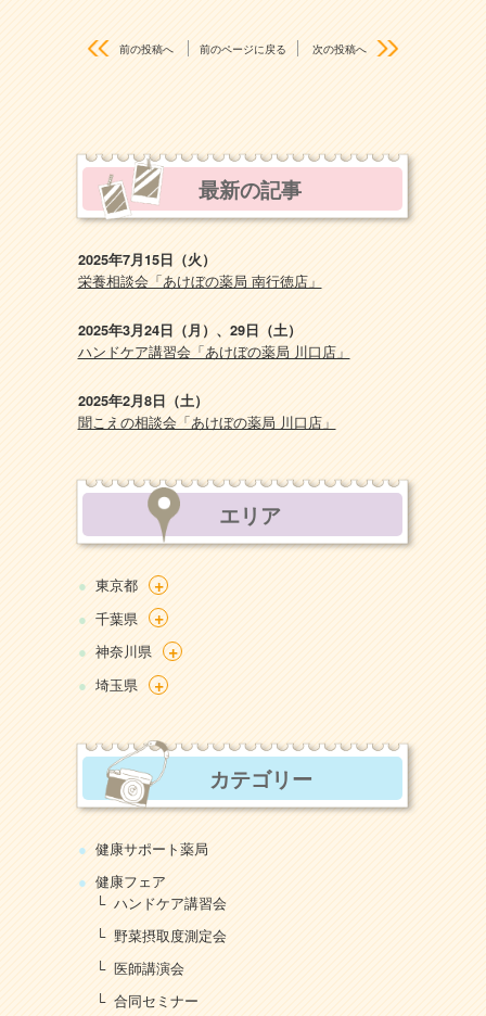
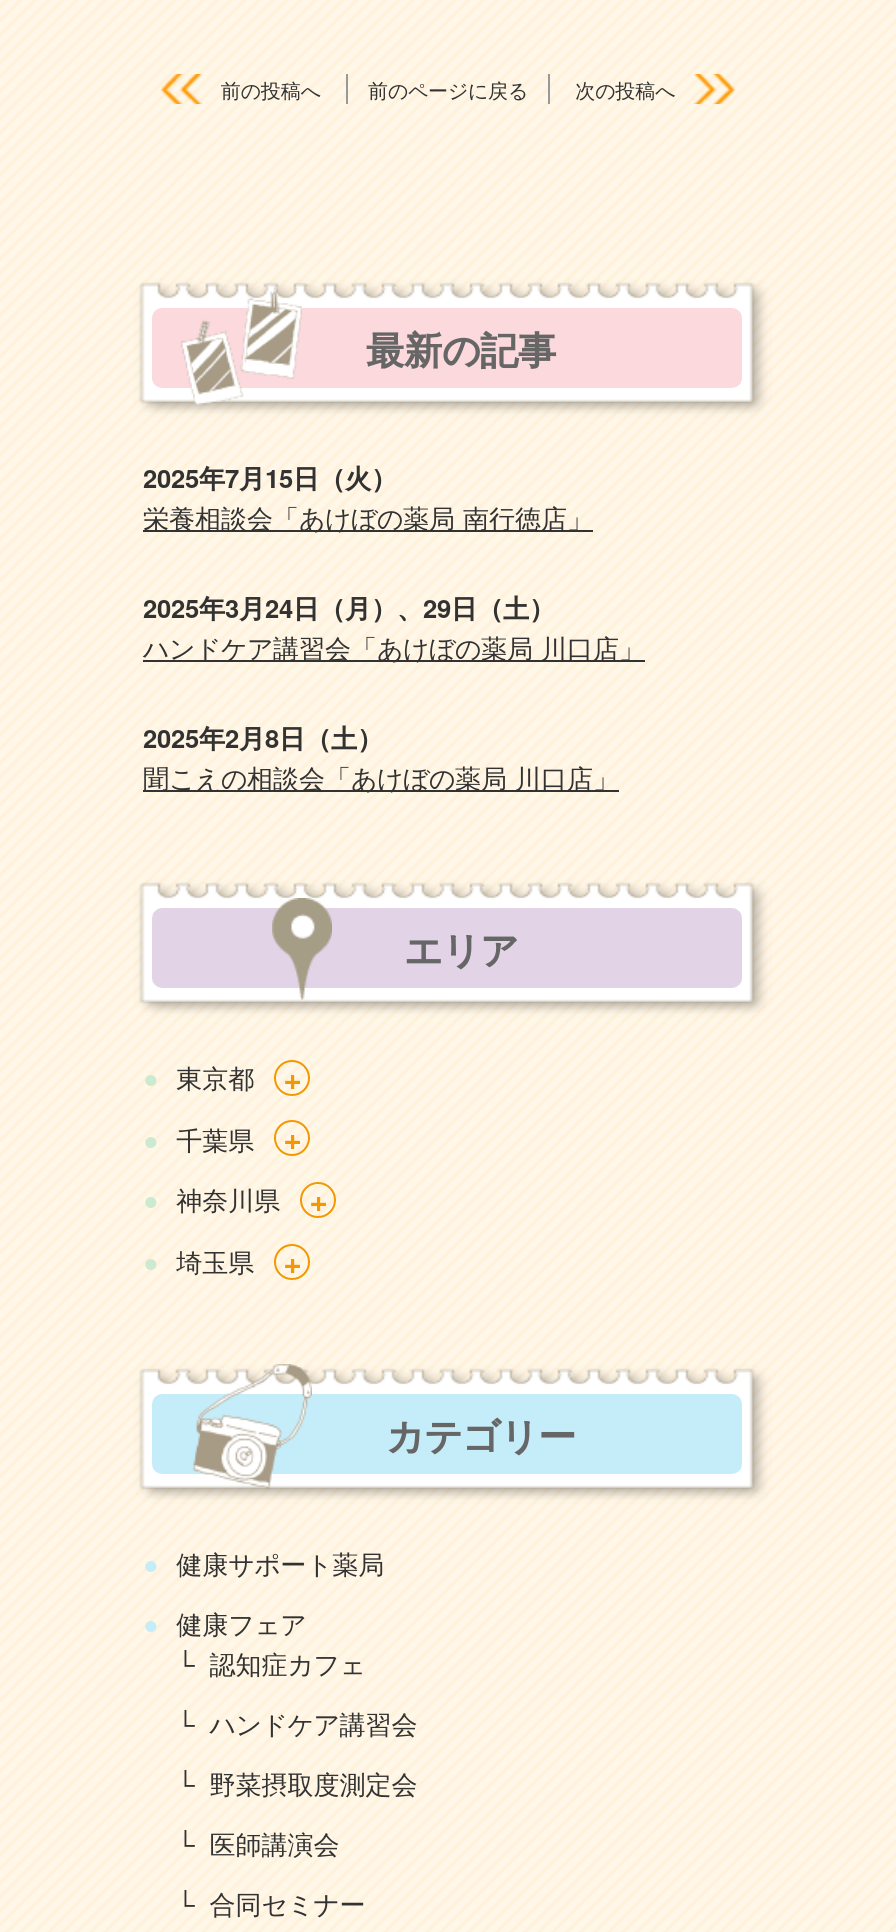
+ 認知症カフェ
